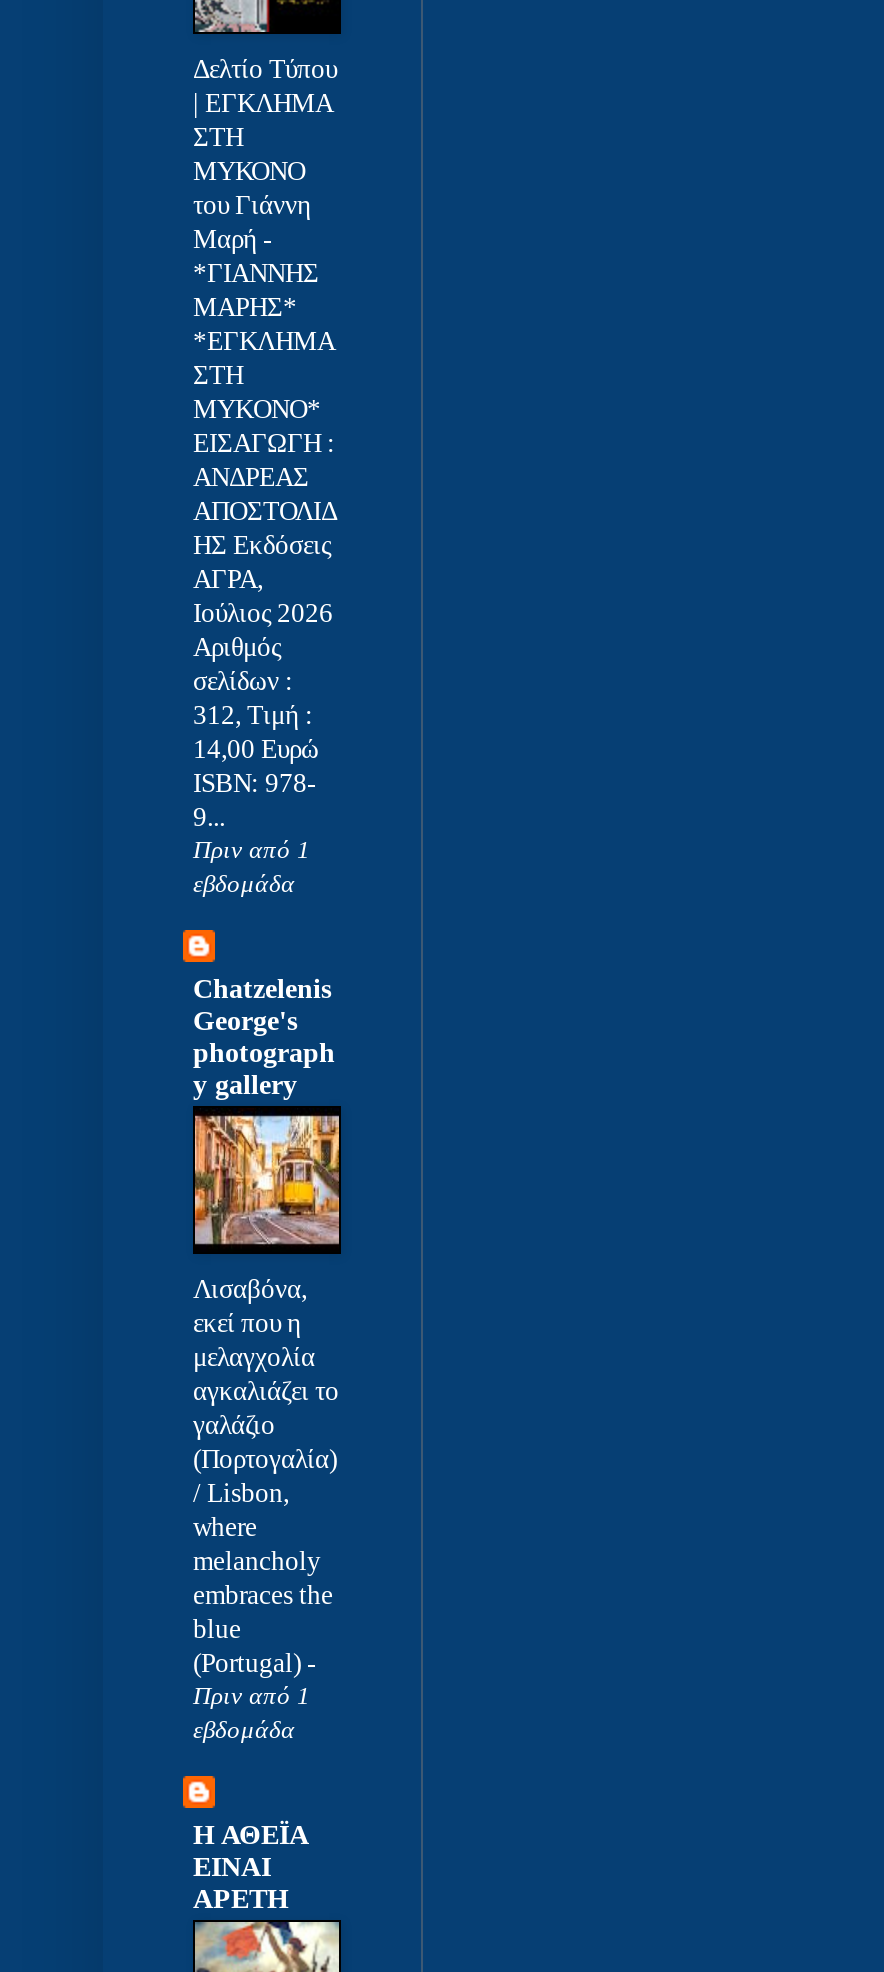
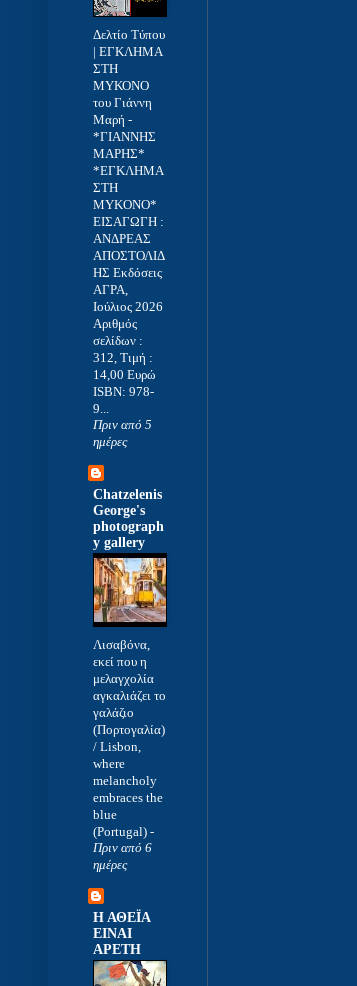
- Πριν από 1
- εβδομάδα
+ Πριν από 5
+ ημέρες

- Πριν από 1
- εβδομάδα
+ Πριν από 6
+ ημέρες
